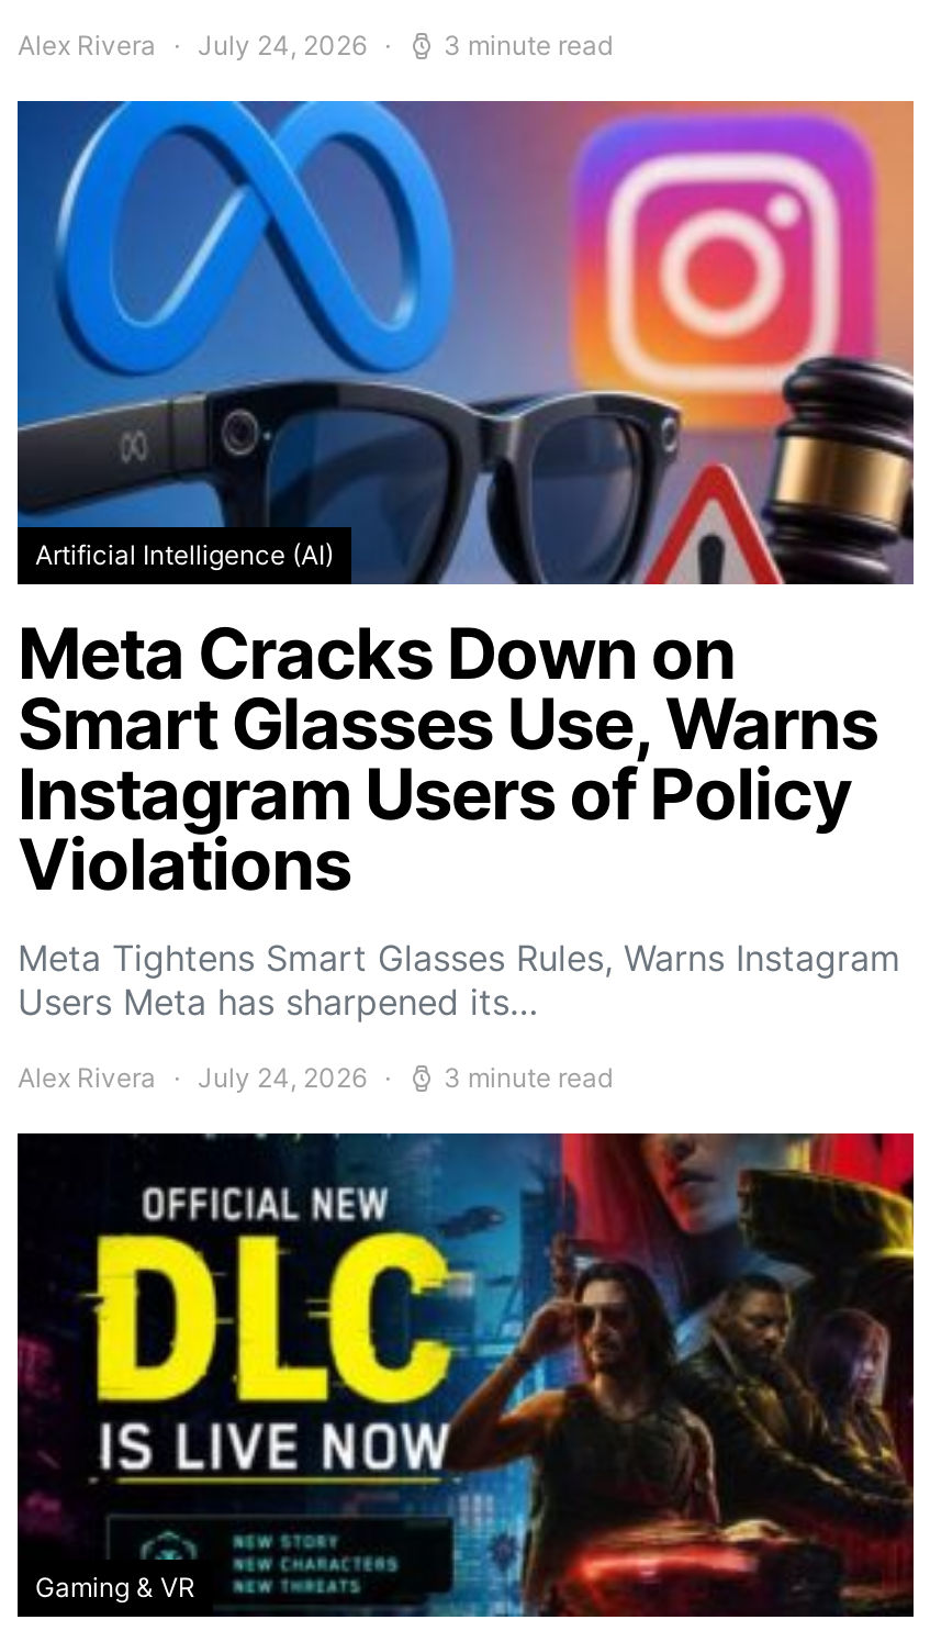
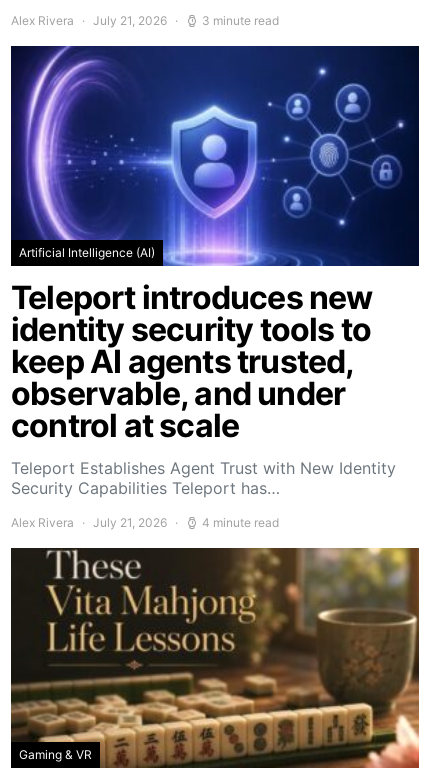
- Alex Rivera July 24, 2026
+ Alex Rivera July 21, 2026

- [image]
- Meta Cracks Down on
- Smart Glasses Use, Warns
- Instagram Users of Policy
- Violations
- Meta Tightens Smart Glasses Rules, Warns Instagram
- Users Meta has sharpened its…
+ [image]
+ Teleport introduces new
+ identity security tools to
+ keep AI agents trusted,
+ observable, and under
+ control at scale
+ Teleport Establishes Agent Trust with New Identity
+ Security Capabilities Teleport has…

- Alex Rivera July 24, 2026
+ Alex Rivera July 21, 2026

- 3 minute read
+ 4 minute read

- [image]
+ [image]
